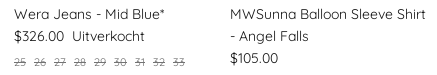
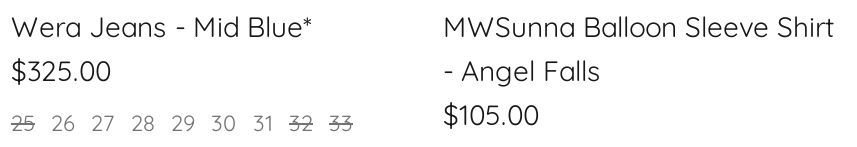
- $326.00 Uitverkocht
+ $325.00
